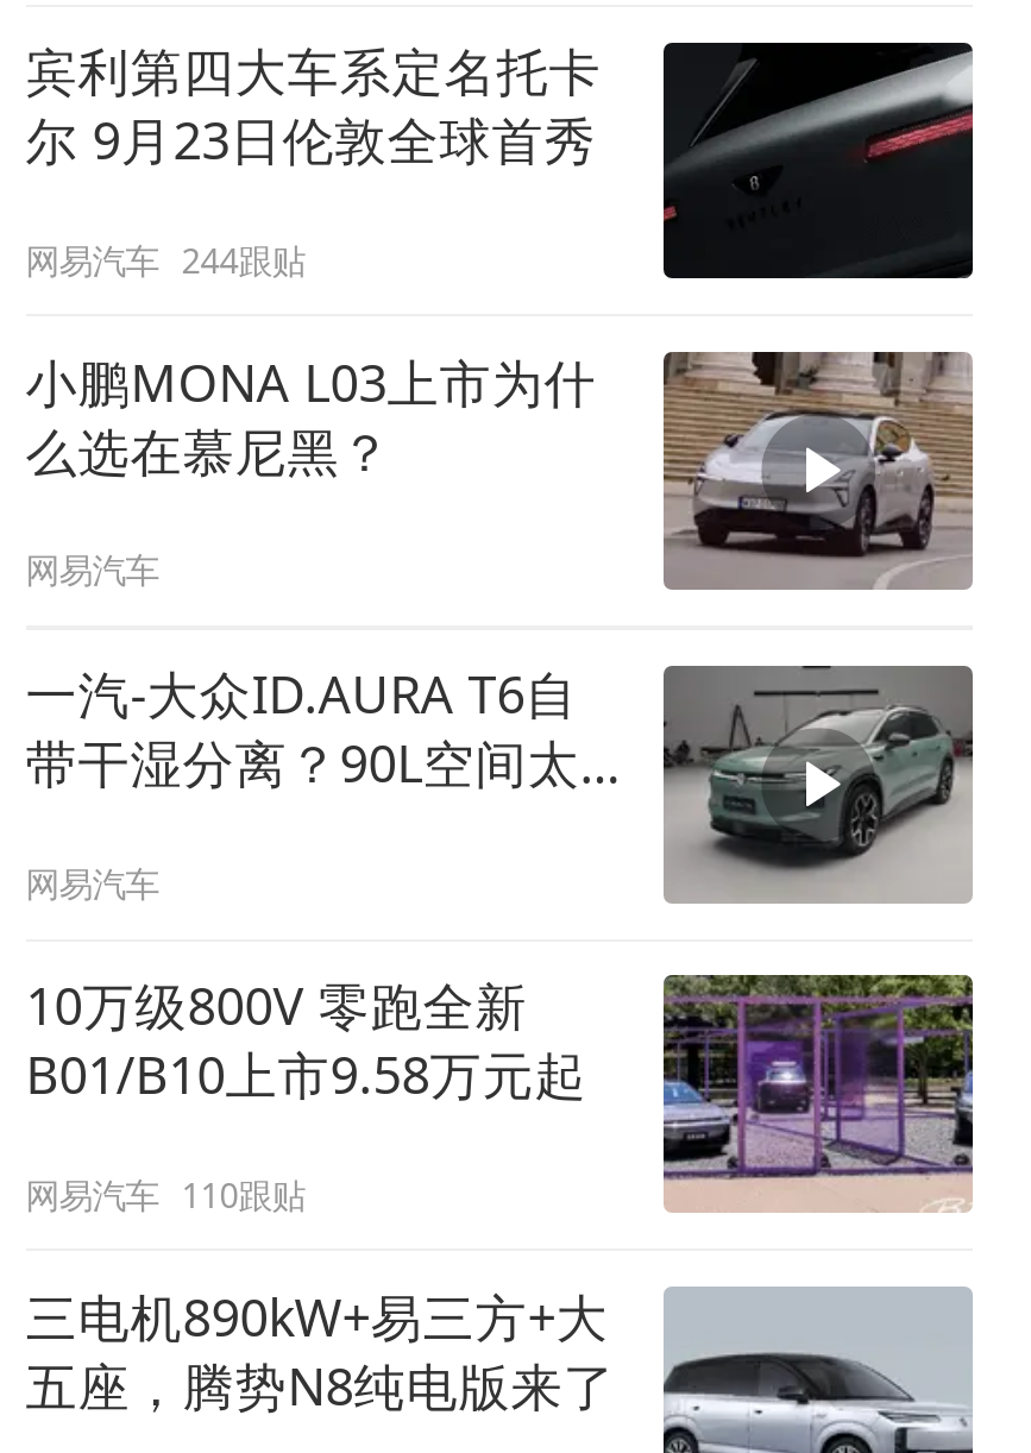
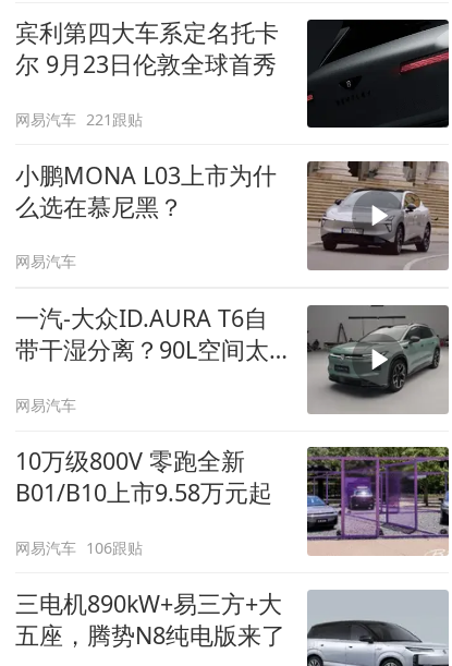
- 网易汽车 244跟贴
+ 网易汽车 221跟贴

- 网易汽车 110跟贴
+ 网易汽车 106跟贴
